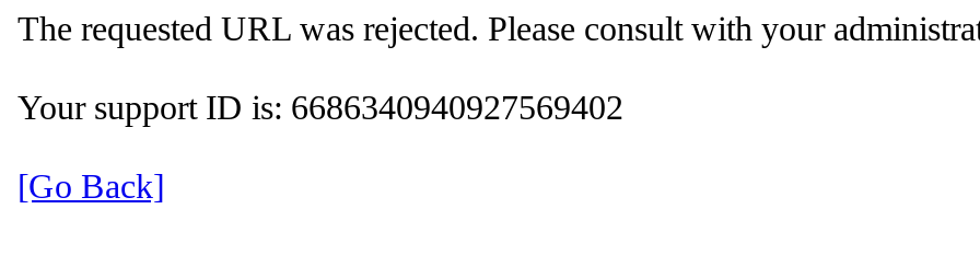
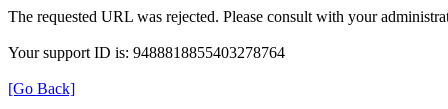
- Your support ID is: 6686340940927569402
+ Your support ID is: 9488818855403278764
